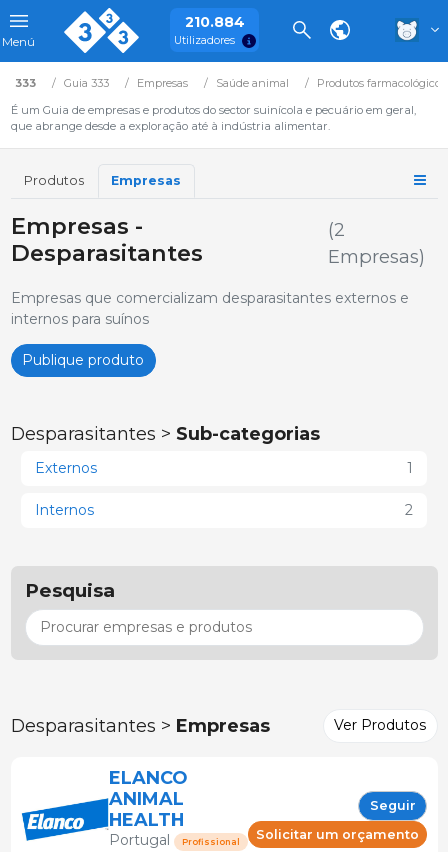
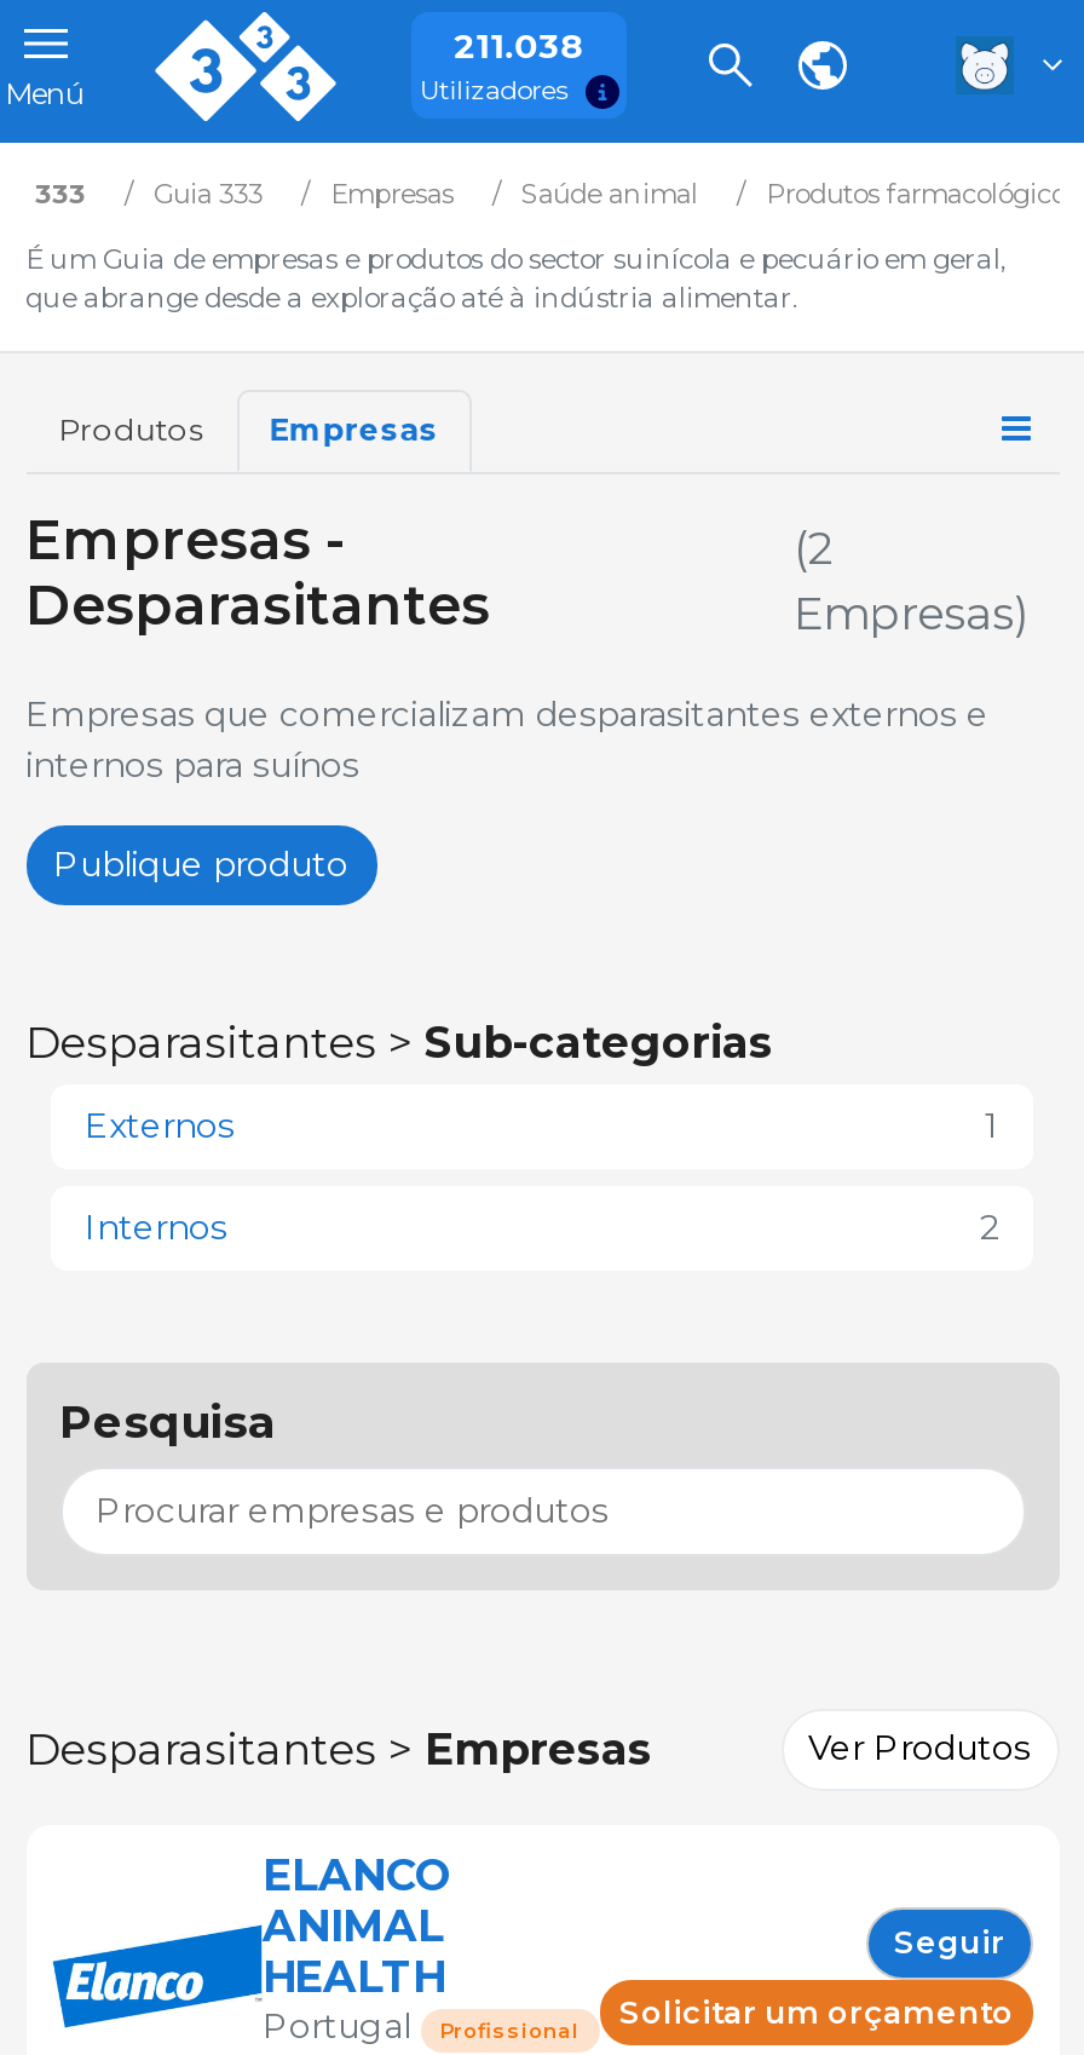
- 210.884
+ 211.038
